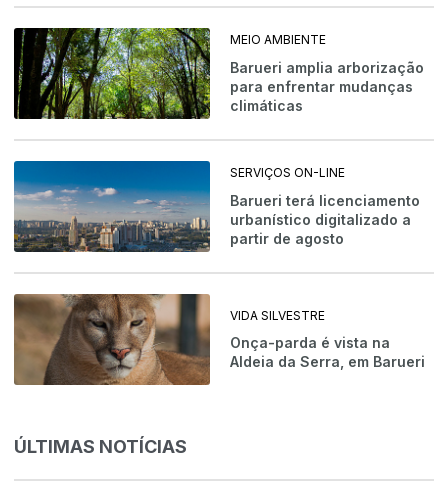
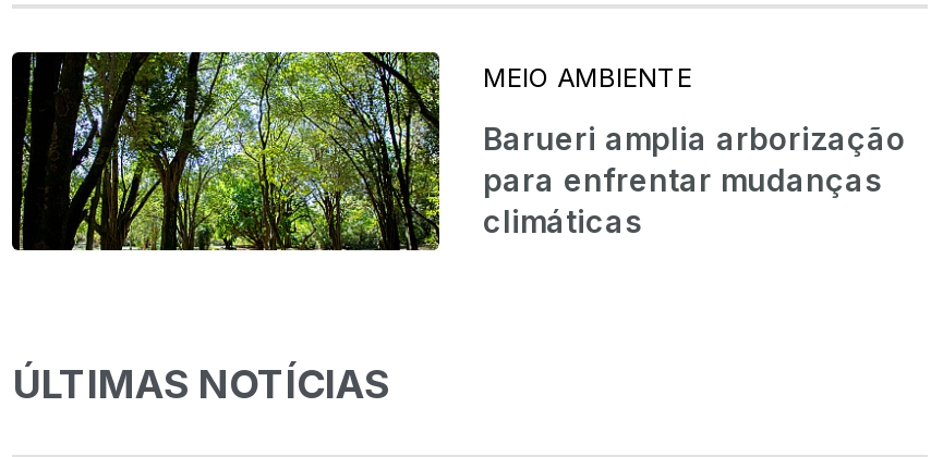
- [image]
- SERVIÇOS ON-LINE
- Barueri terá licenciamento
- urbanístico digitalizado a
- partir de agosto

- [image]
- VIDA SILVESTRE
- Onça-parda é vista na
- Aldeia da Serra, em Barueri
